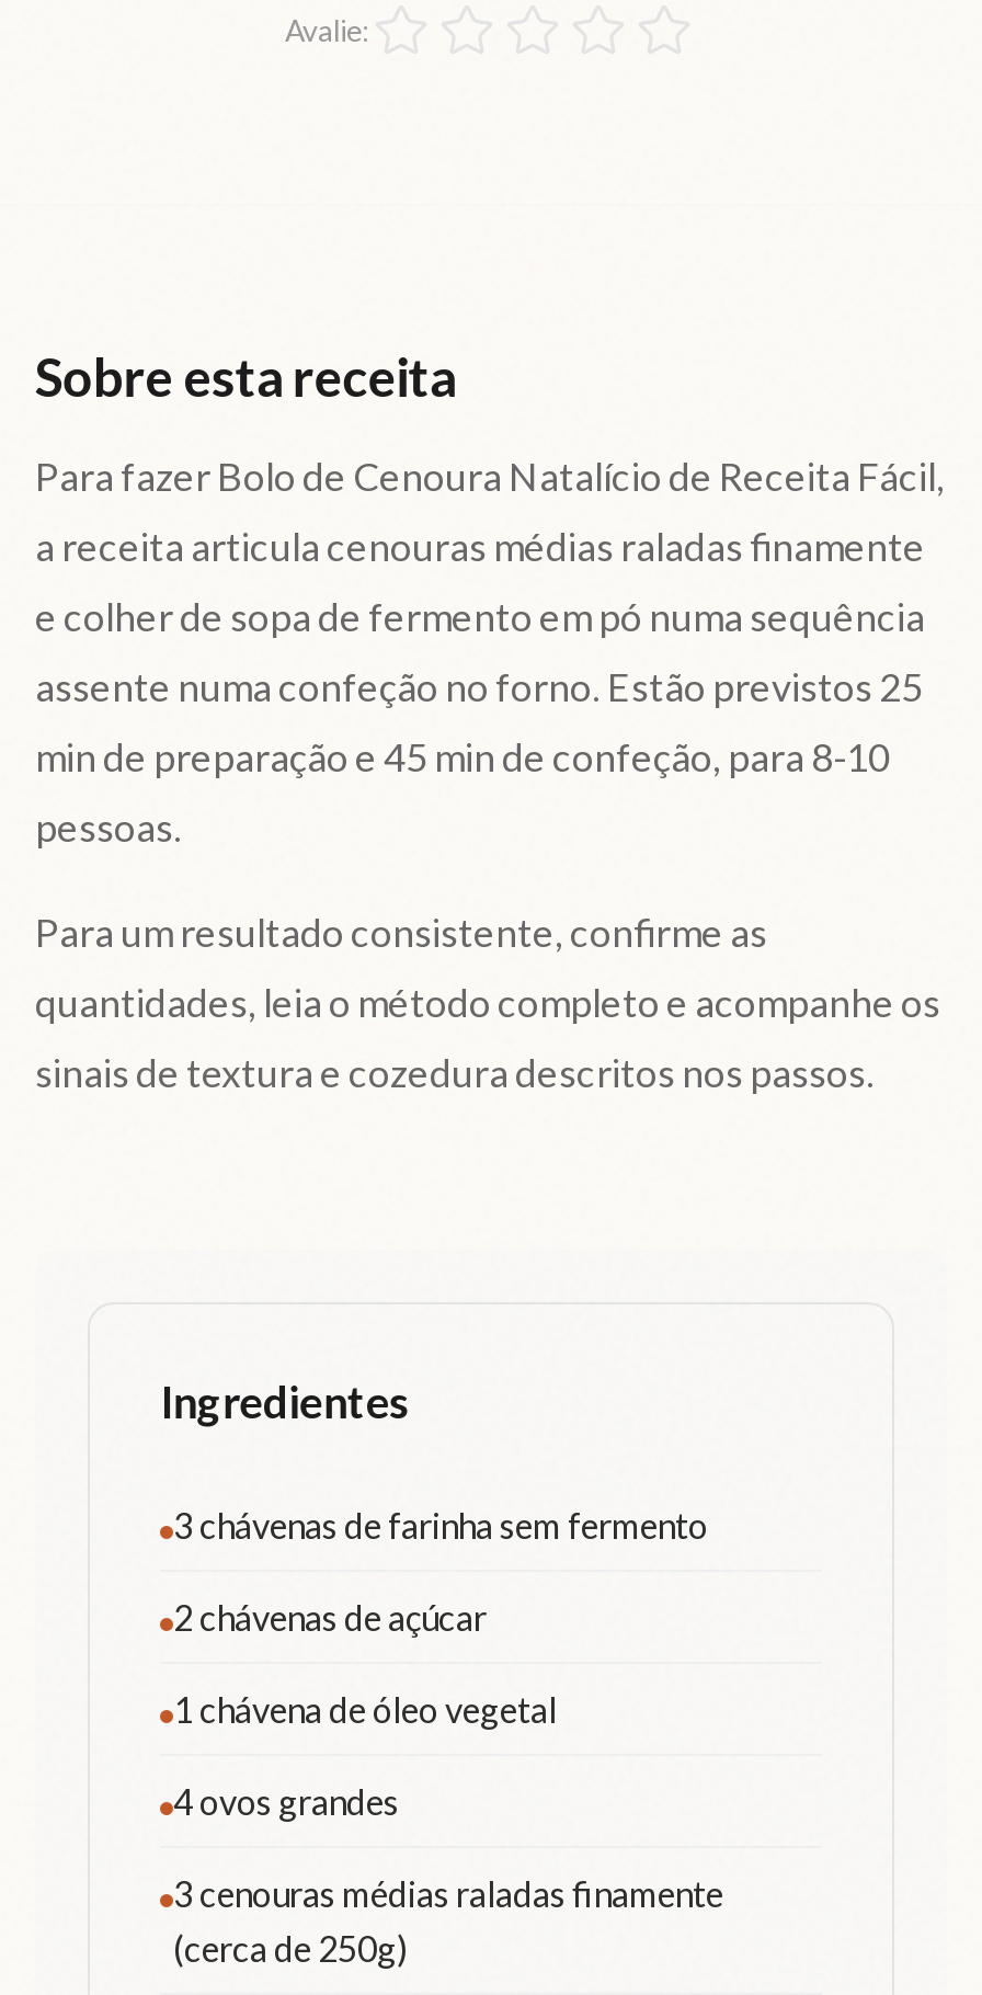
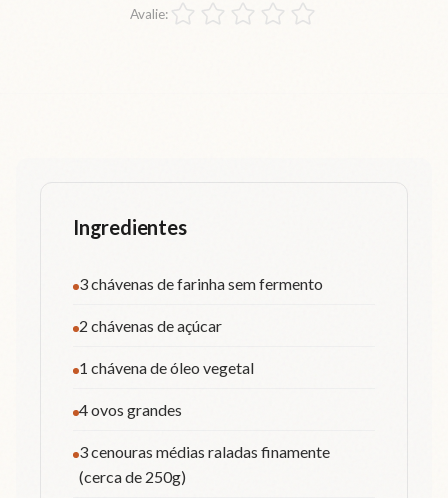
- Sobre esta receita
- Para fazer Bolo de Cenoura Natalício de Receita Fácil,
- a receita articula cenouras médias raladas finamente
- e colher de sopa de fermento em pó numa sequência
- assente numa confeção no forno. Estão previstos 25
- min de preparação e 45 min de confeção, para 8-10
- pessoas.
- Para um resultado consistente, confirme as
- quantidades, leia o método completo e acompanhe os
- sinais de textura e cozedura descritos nos passos.
